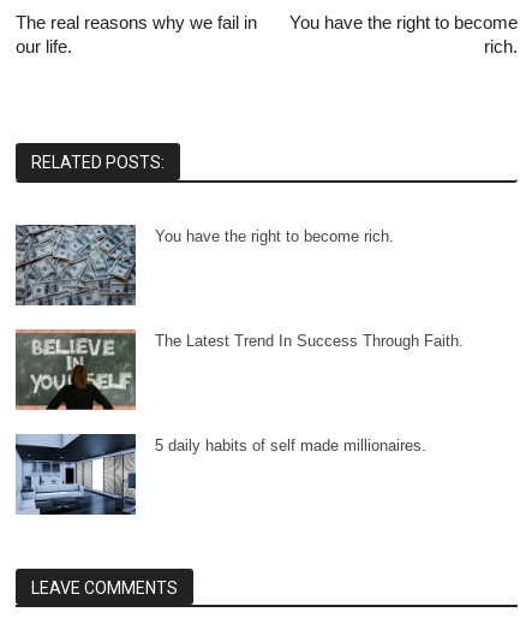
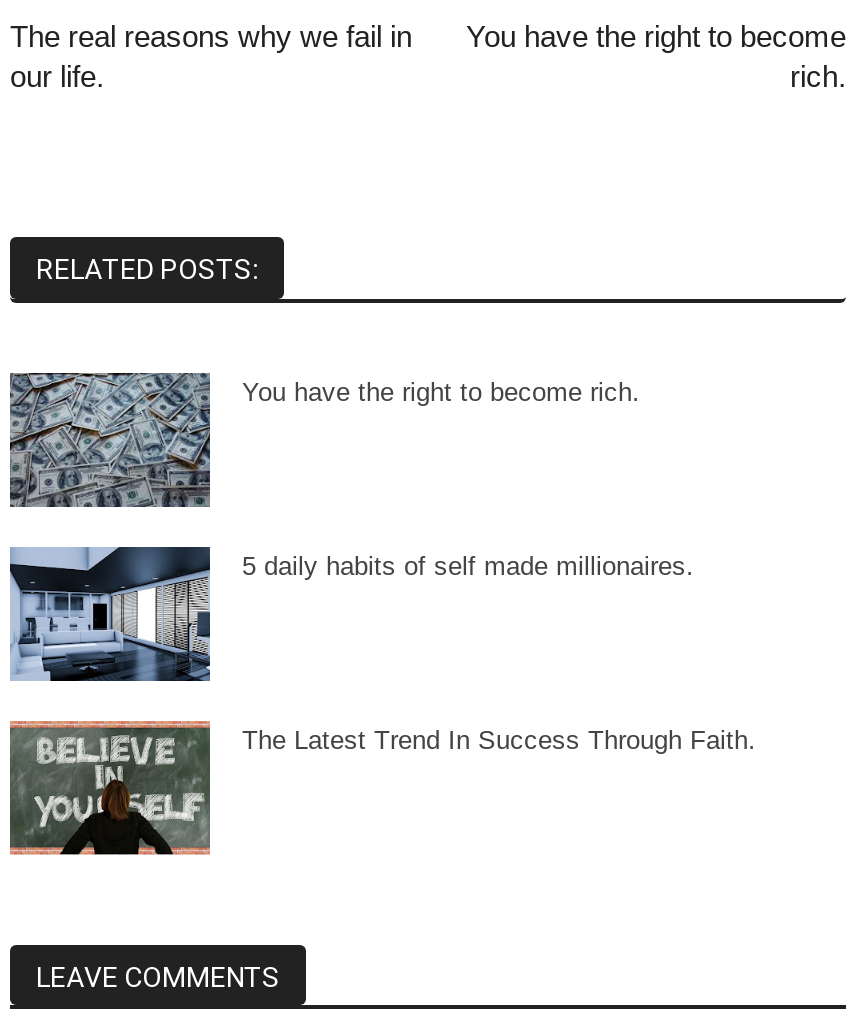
moved down: [image] | The Latest Trend In Success Through Faith.

moved up: [image] | 5 daily habits of self made millionaires.
